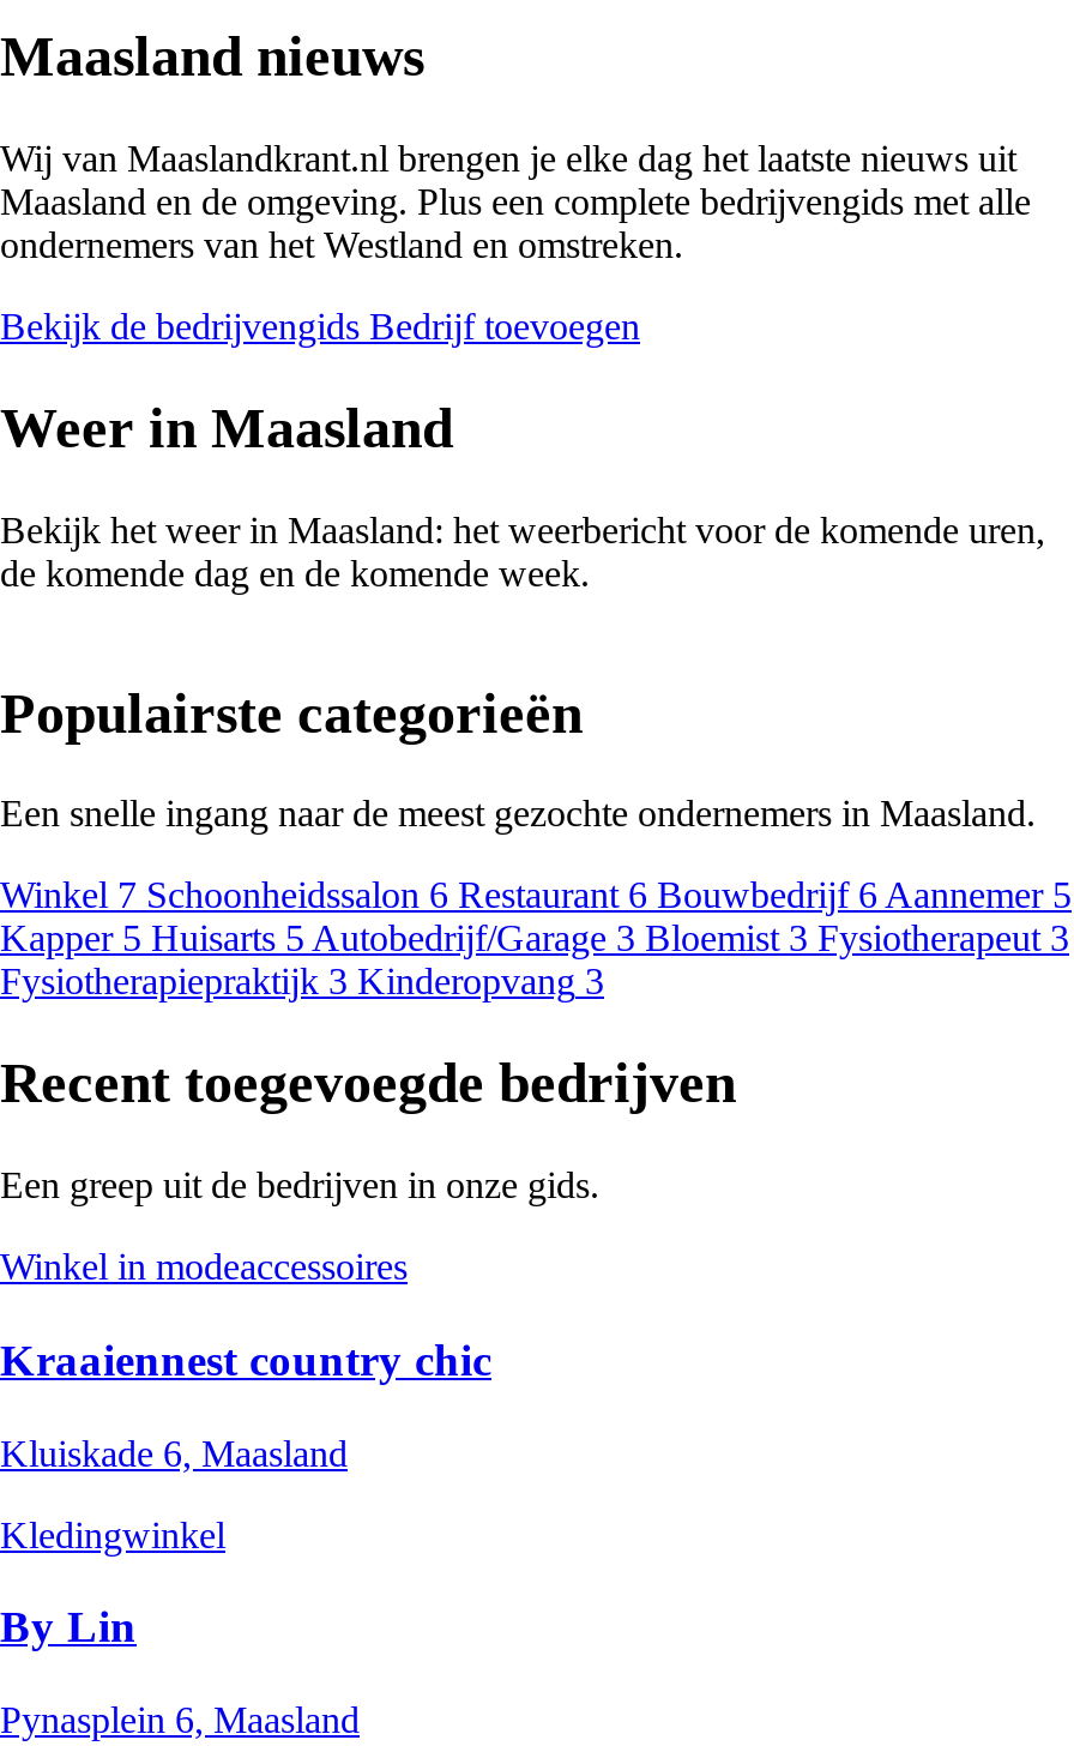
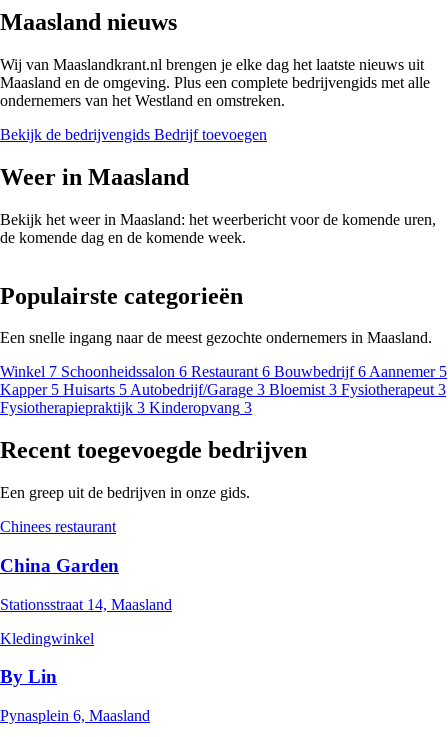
- Winkel in modeaccessoires
+ Chinees restaurant

- Kraaiennest country chic
+ China Garden

- Kluiskade 6, Maasland
+ Stationsstraat 14, Maasland
